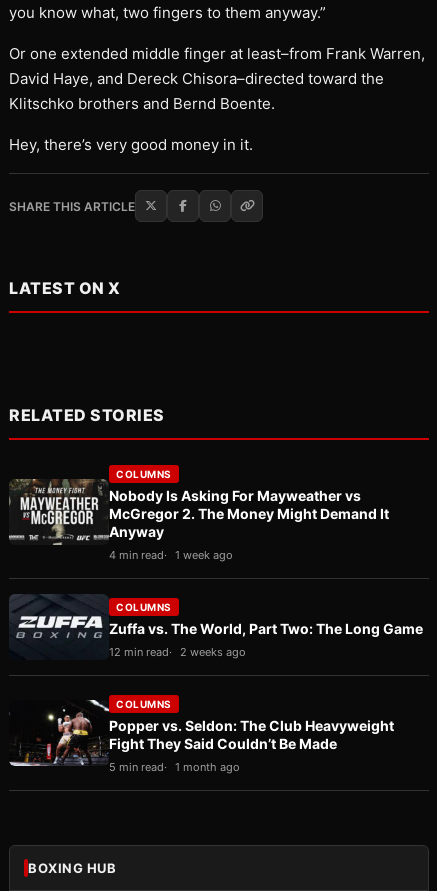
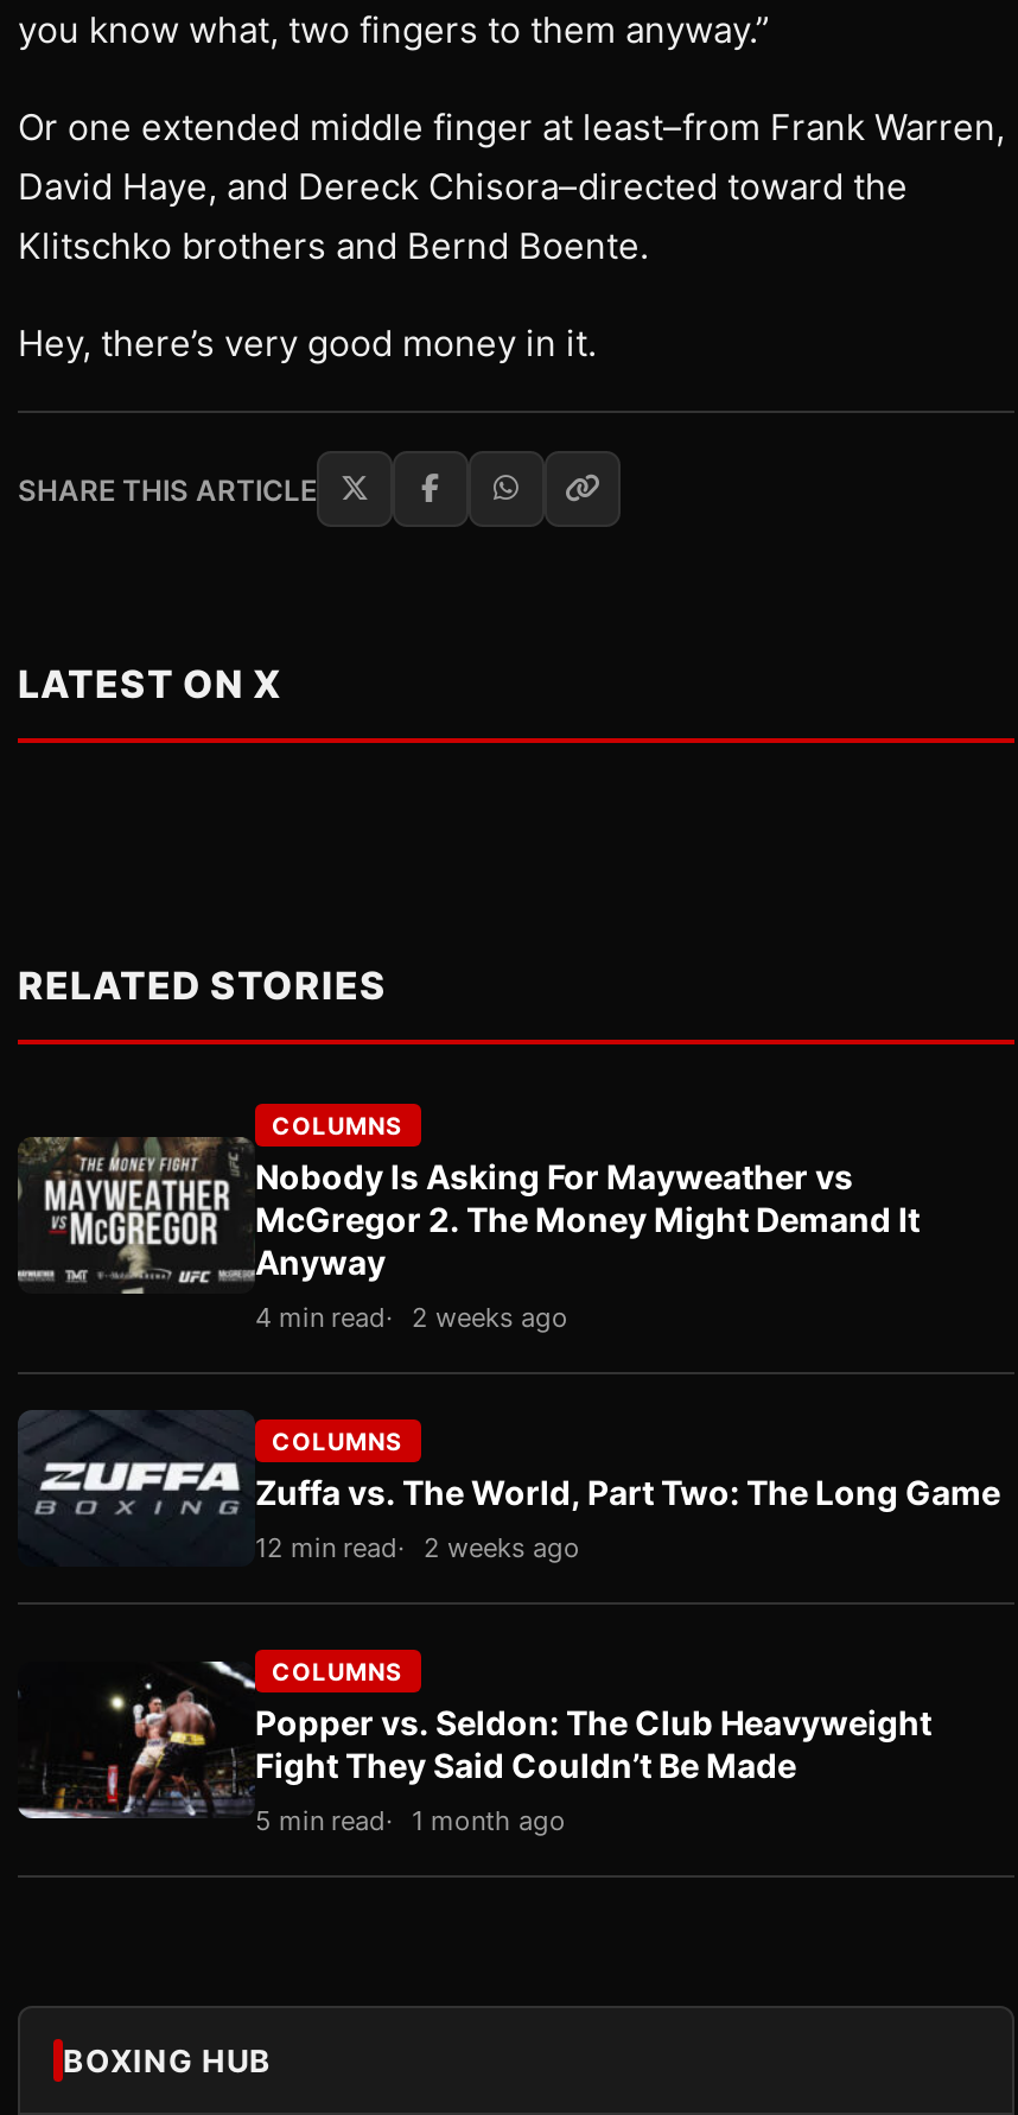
- 4 min read 1 week ago
+ 4 min read 2 weeks ago
